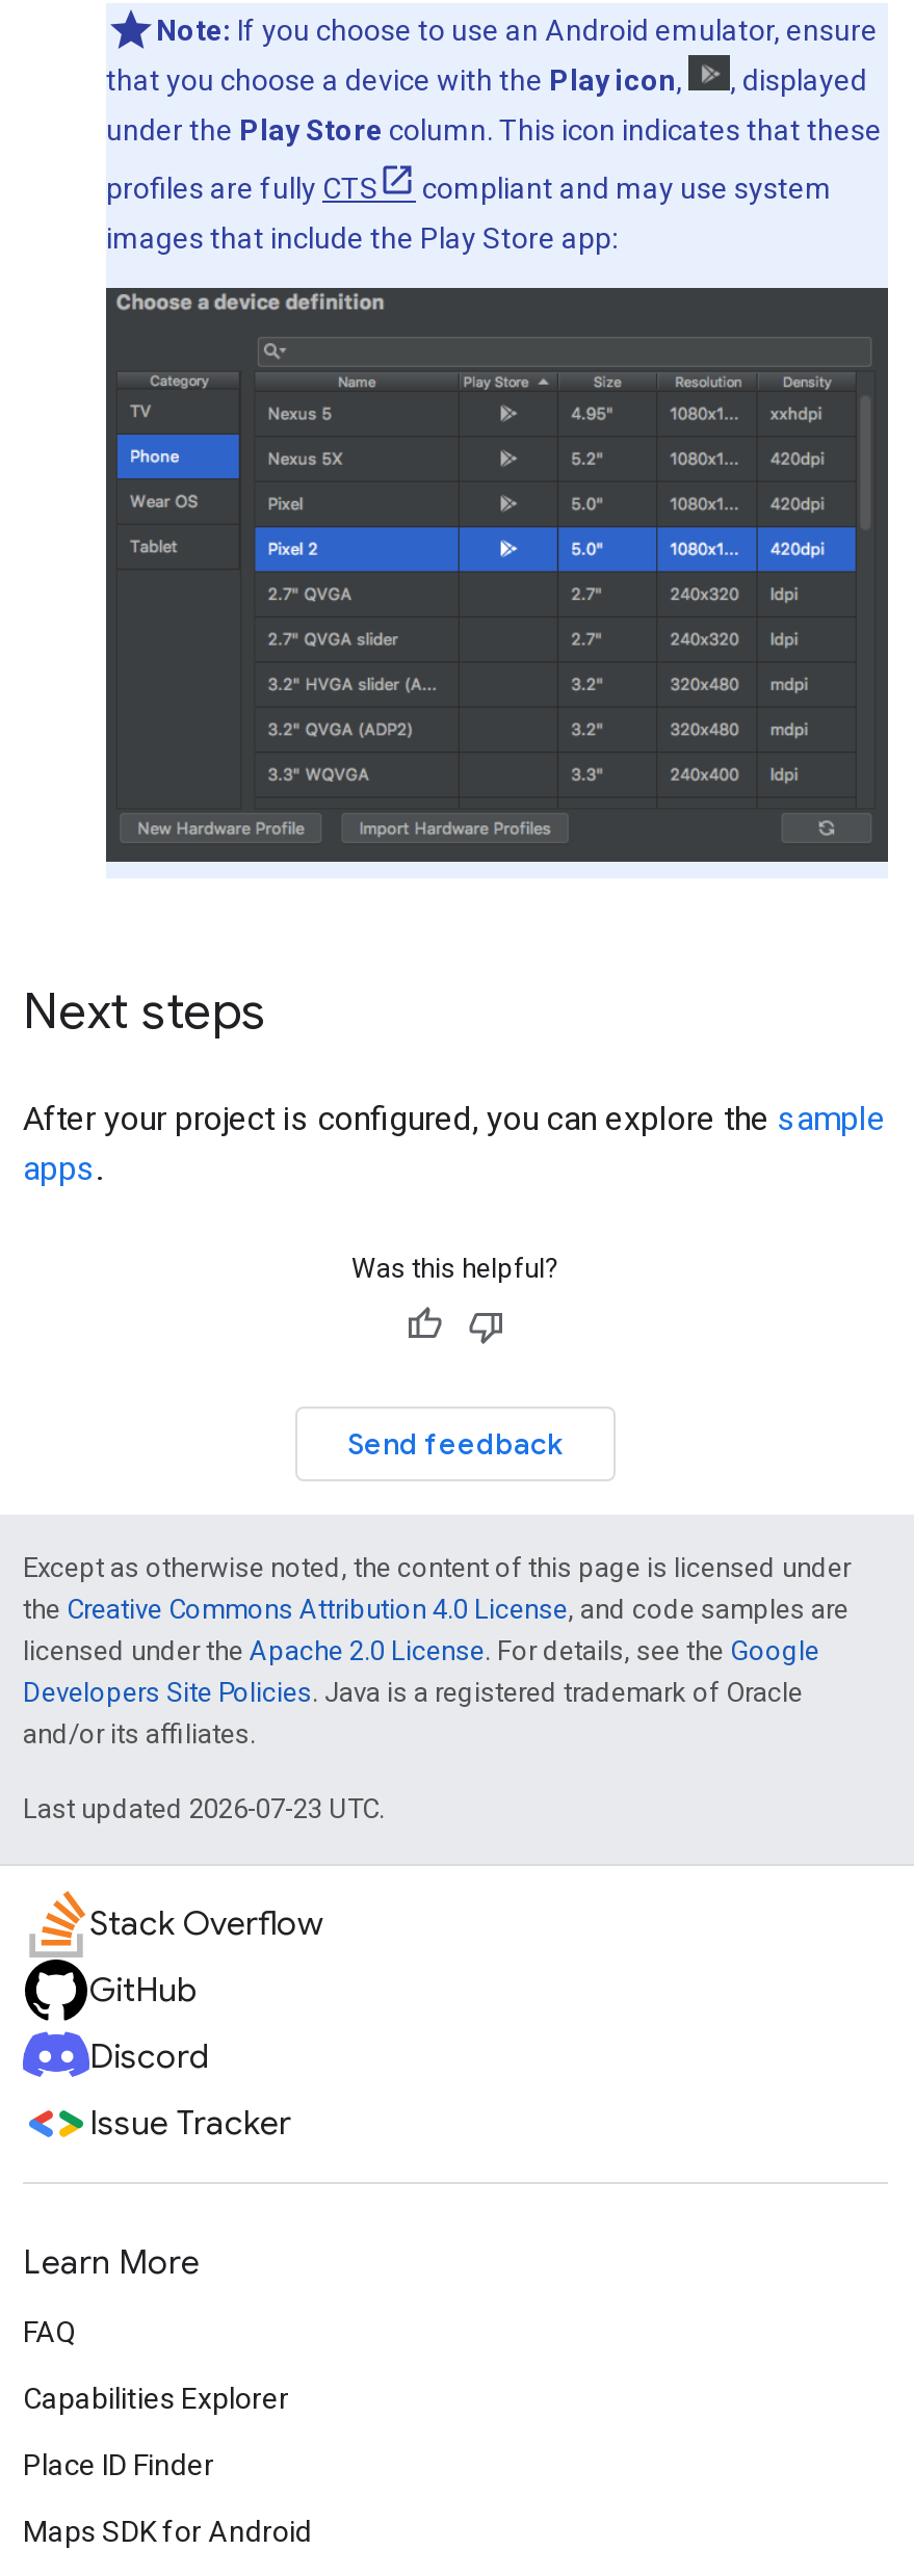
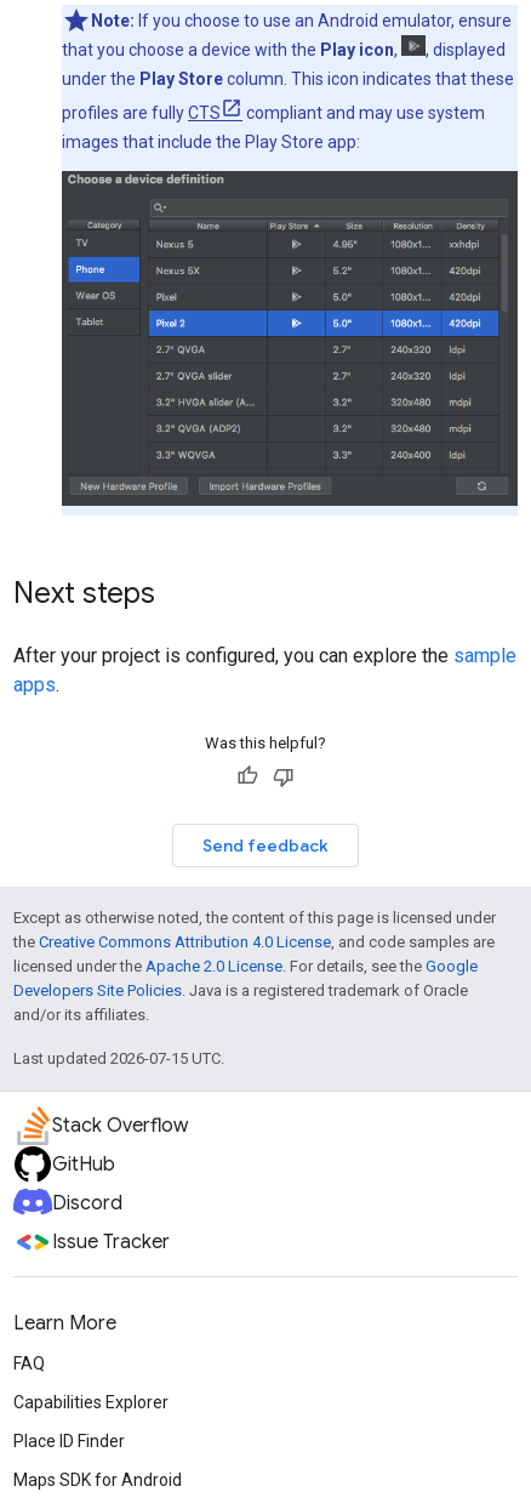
- Last updated 2026-07-23 UTC.
+ Last updated 2026-07-15 UTC.
